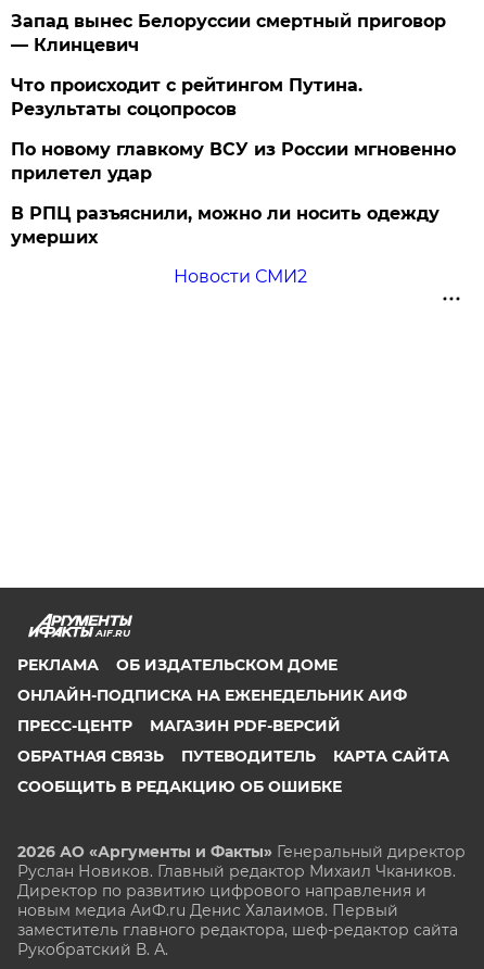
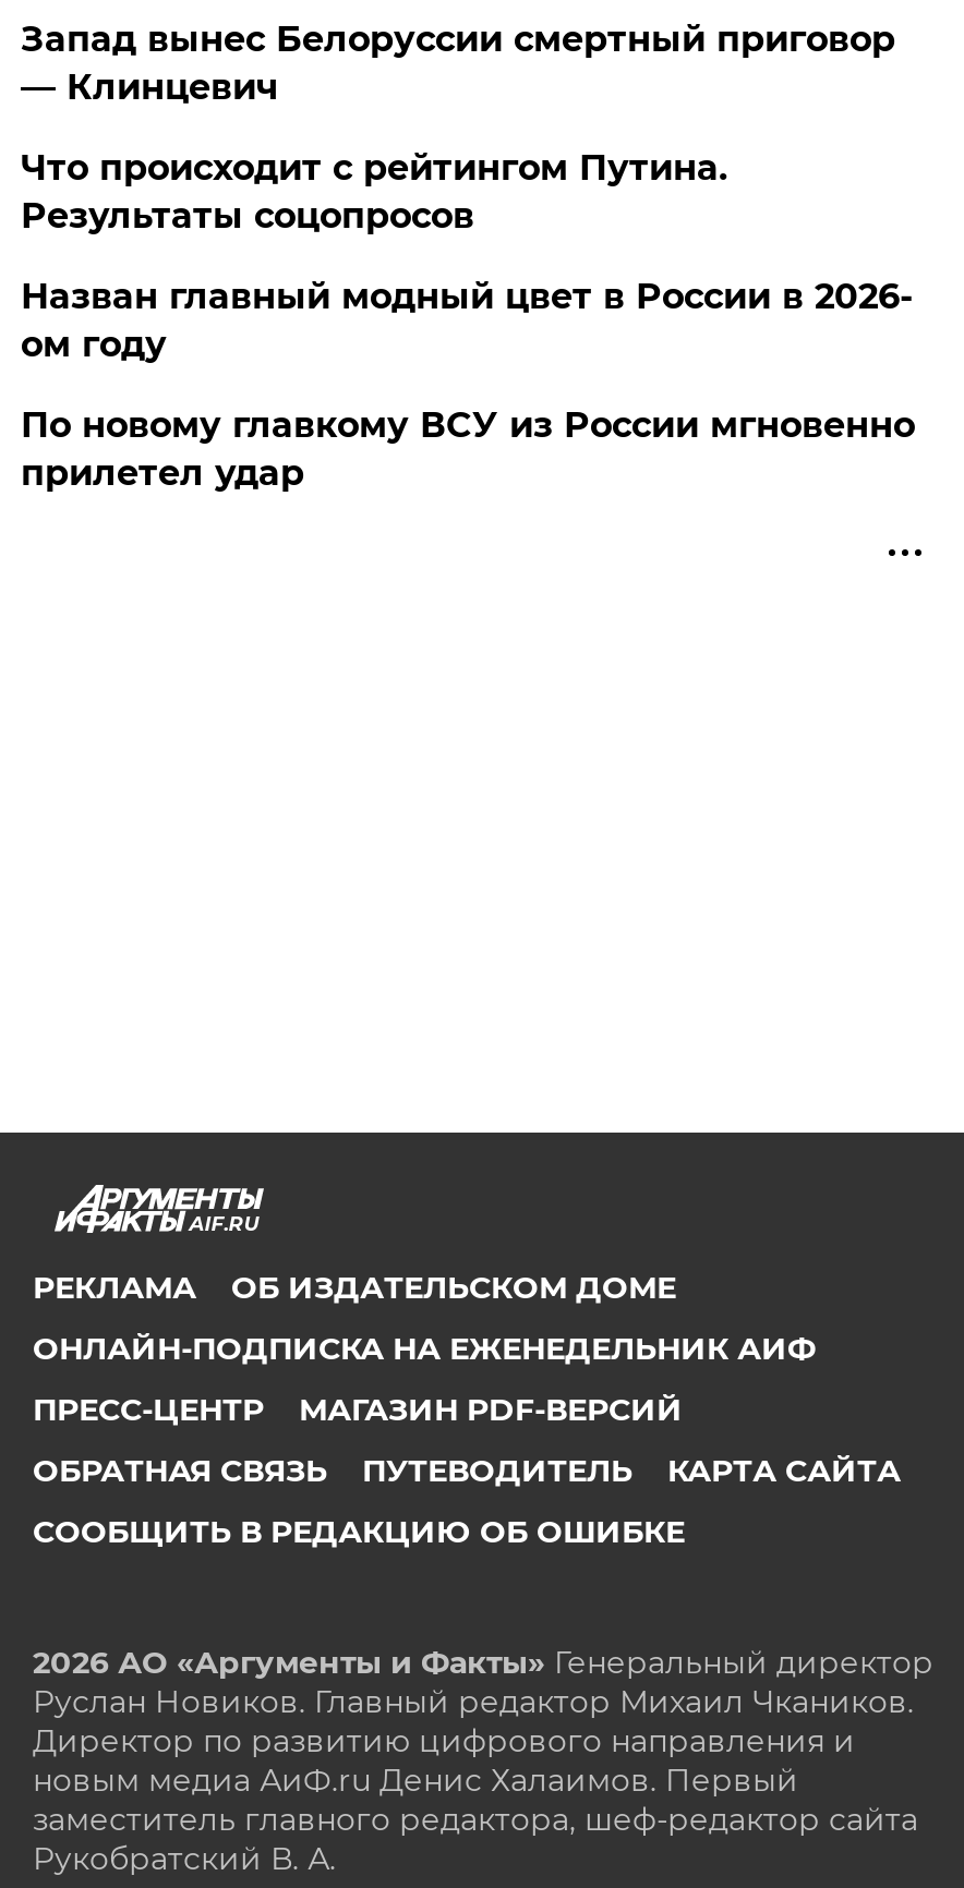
+ Назван главный модный цвет в России в 2026-
+ ом году

moved down: По новому главкому ВСУ из России мгновенно | прилетел удар

- В РПЦ разъяснили, можно ли носить одежду
- умерших
- Новости СМИ2
